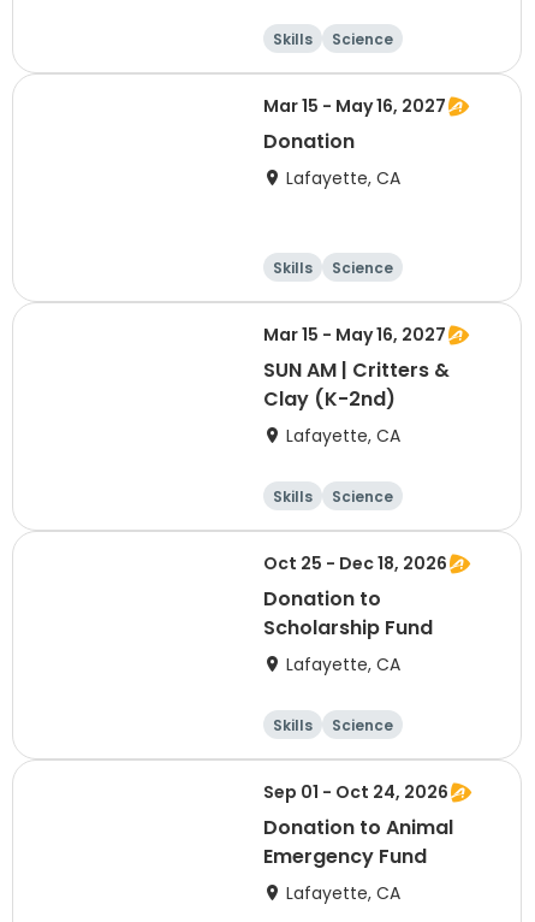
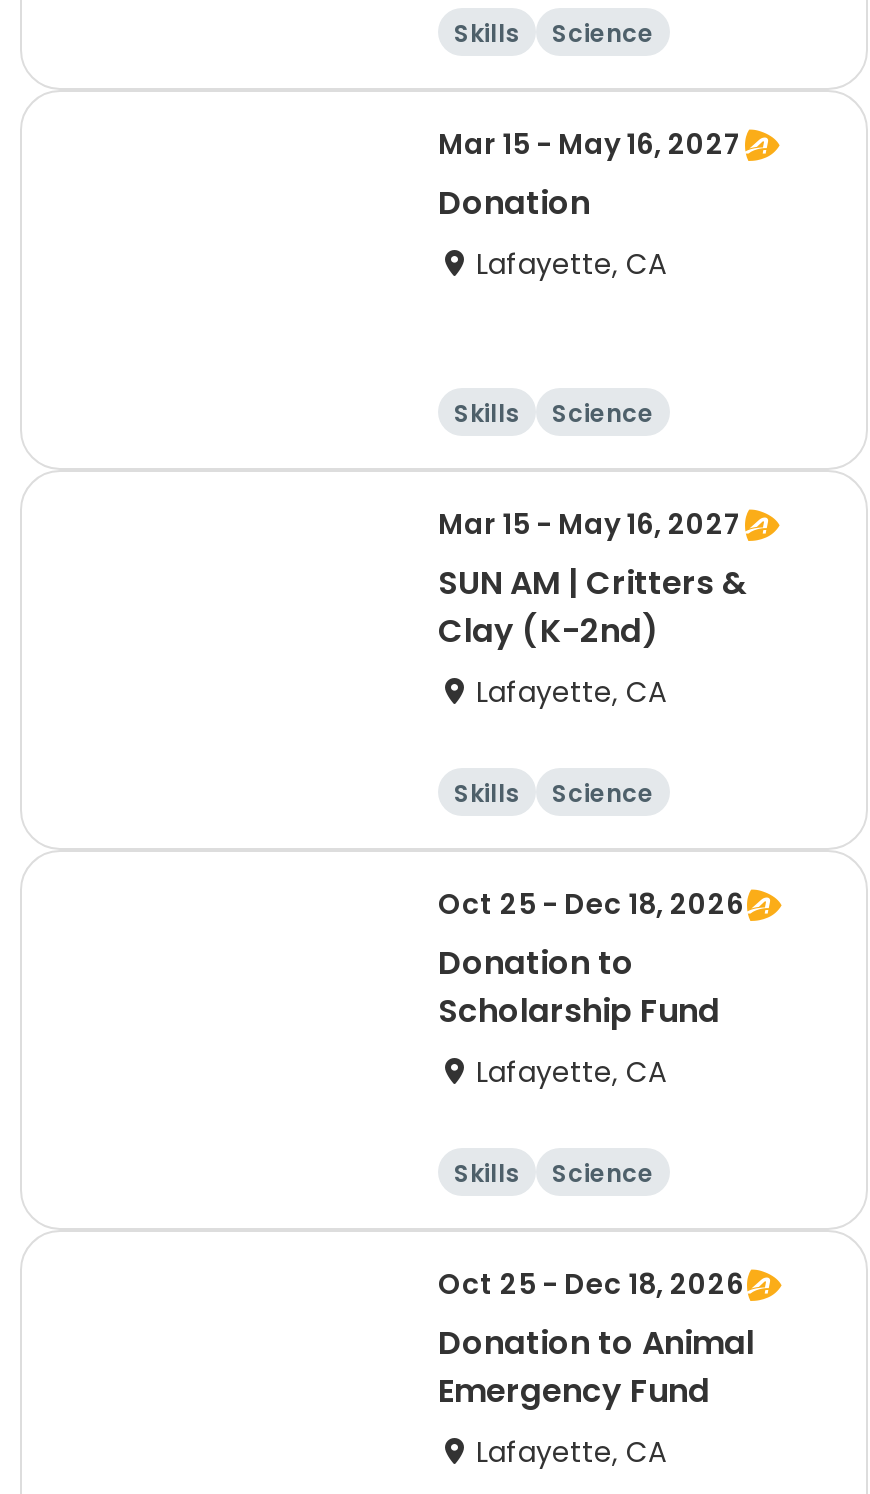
- Sep 01 - Oct 24, 2026
+ Oct 25 - Dec 18, 2026
